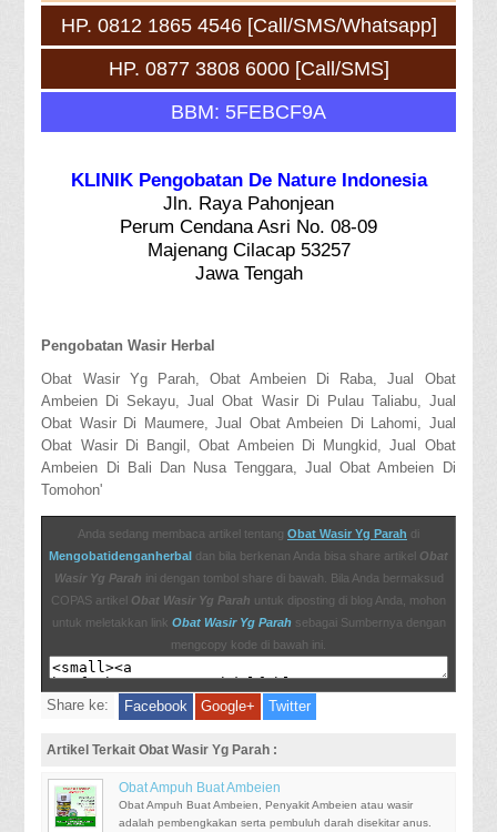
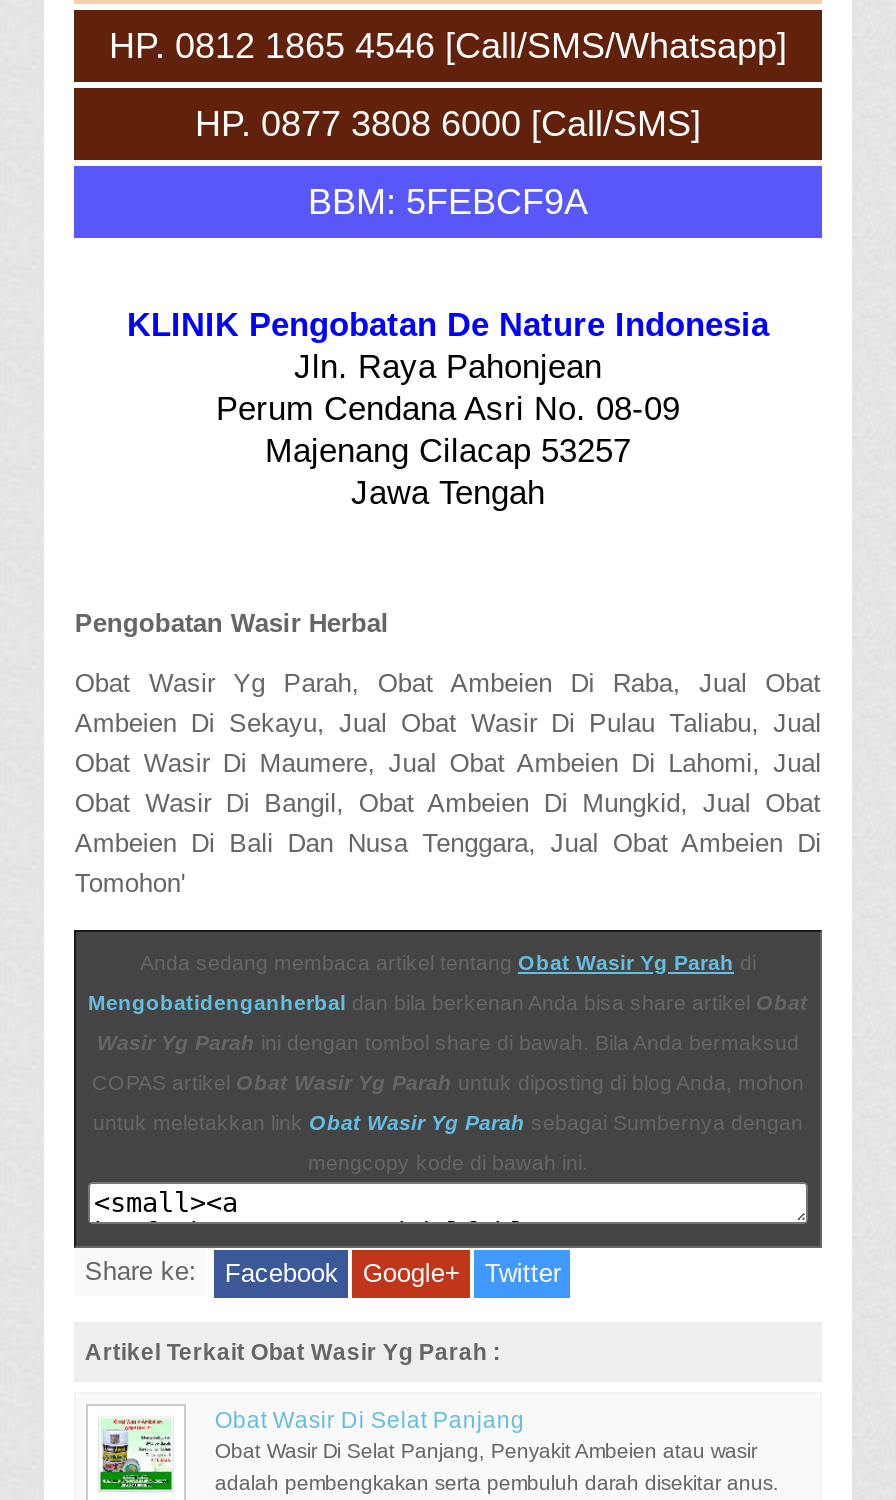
- Obat Ampuh Buat Ambeien
- Obat Ampuh Buat Ambeien, Penyakit Ambeien atau wasir
+ Obat Wasir Di Selat Panjang
+ Obat Wasir Di Selat Panjang, Penyakit Ambeien atau wasir
